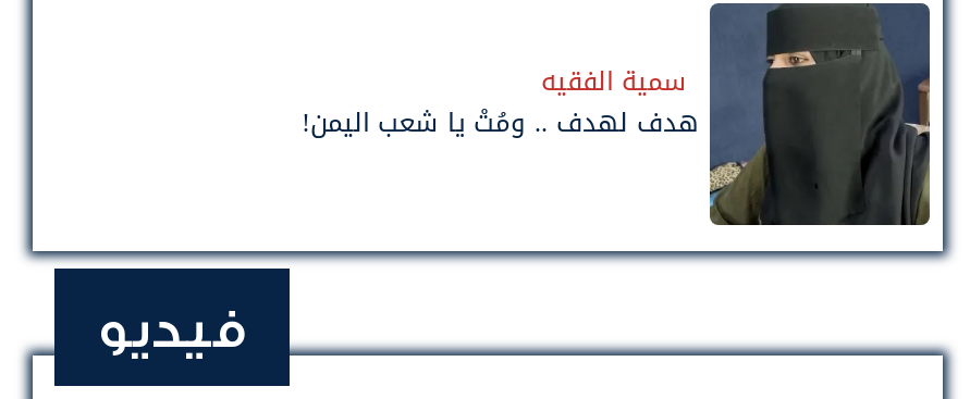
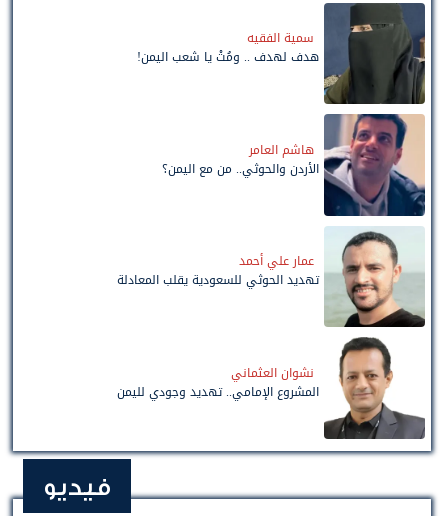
+ [image]
+ عمار علي أحمد
+ تهديد الحوثي للسعودية يقلب المعادلة

+ [image]
+ نشوان العثماني
+ المشروع الإمامي.. تهديد وجودي لليمن

+ [image]
+ هاشم العامر
+ الأردن والحوثي.. من مع اليمن؟
